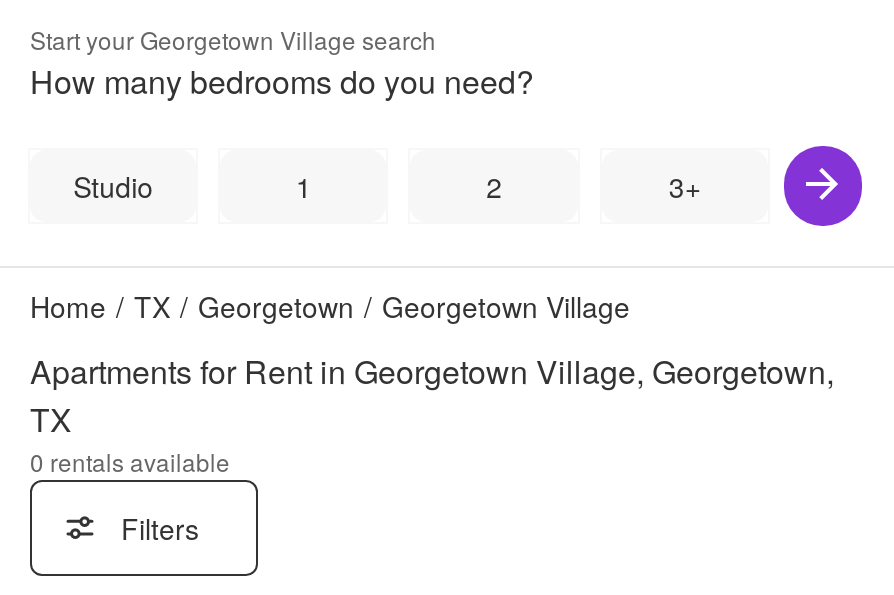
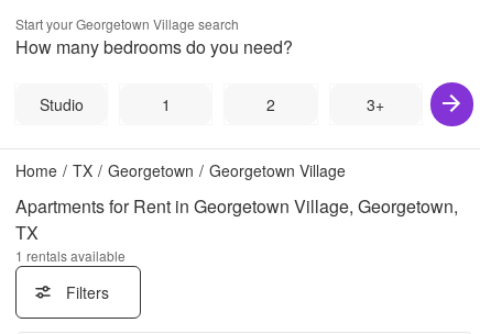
- 0 rentals available
+ 1 rentals available
